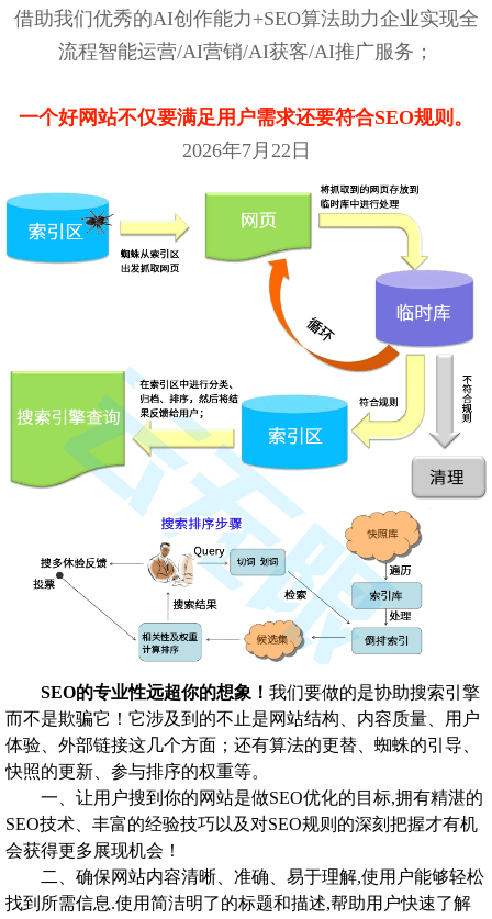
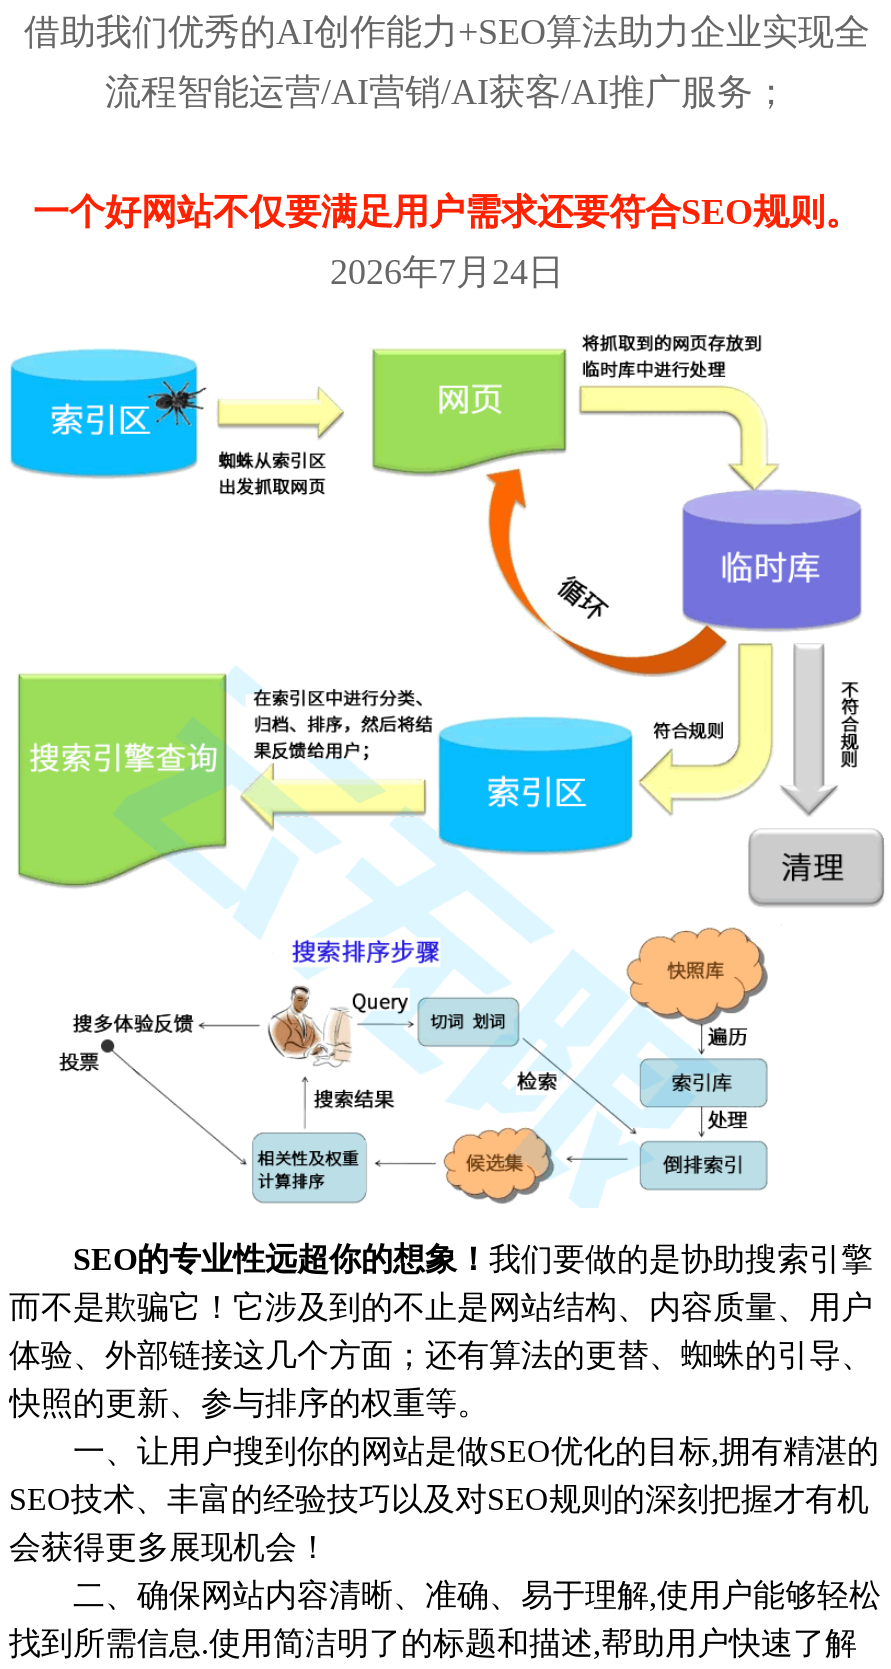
- 2026年7月22日
+ 2026年7月24日
